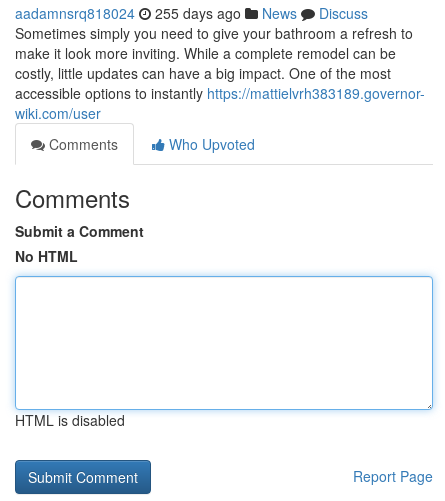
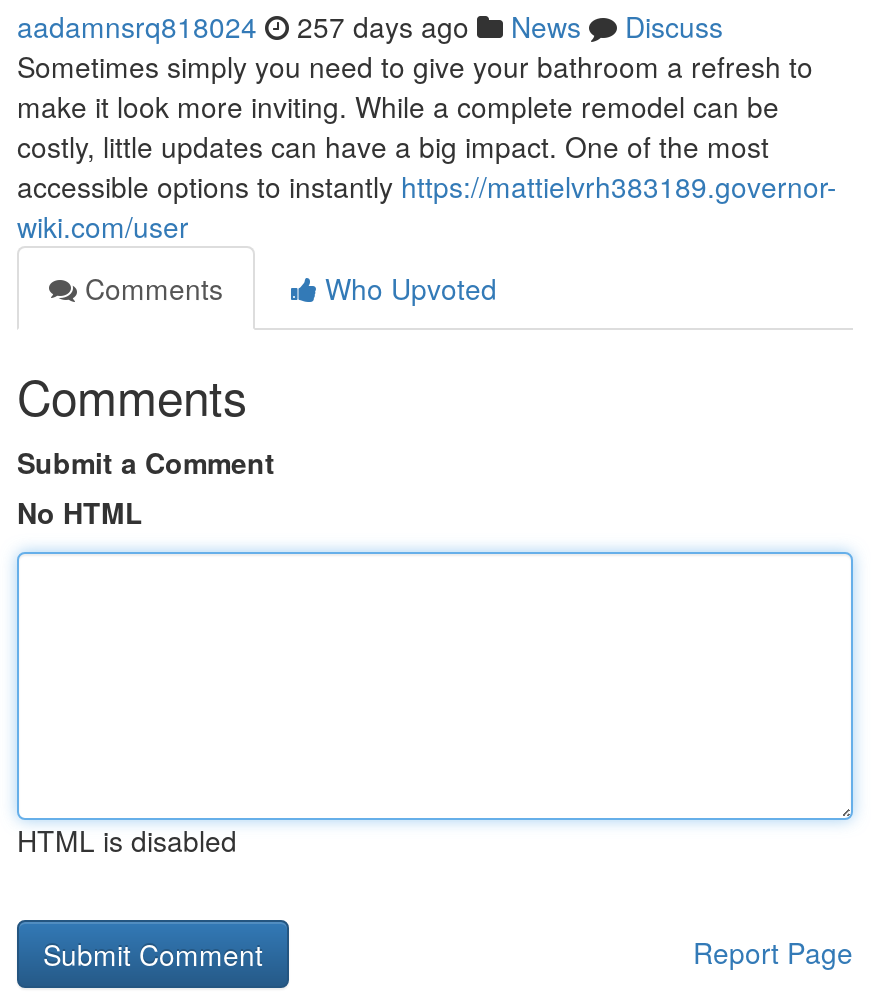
- aadamnsrq818024 255 days ago News Discuss
+ aadamnsrq818024 257 days ago News Discuss
